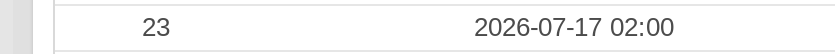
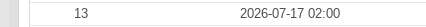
- 23
+ 13
